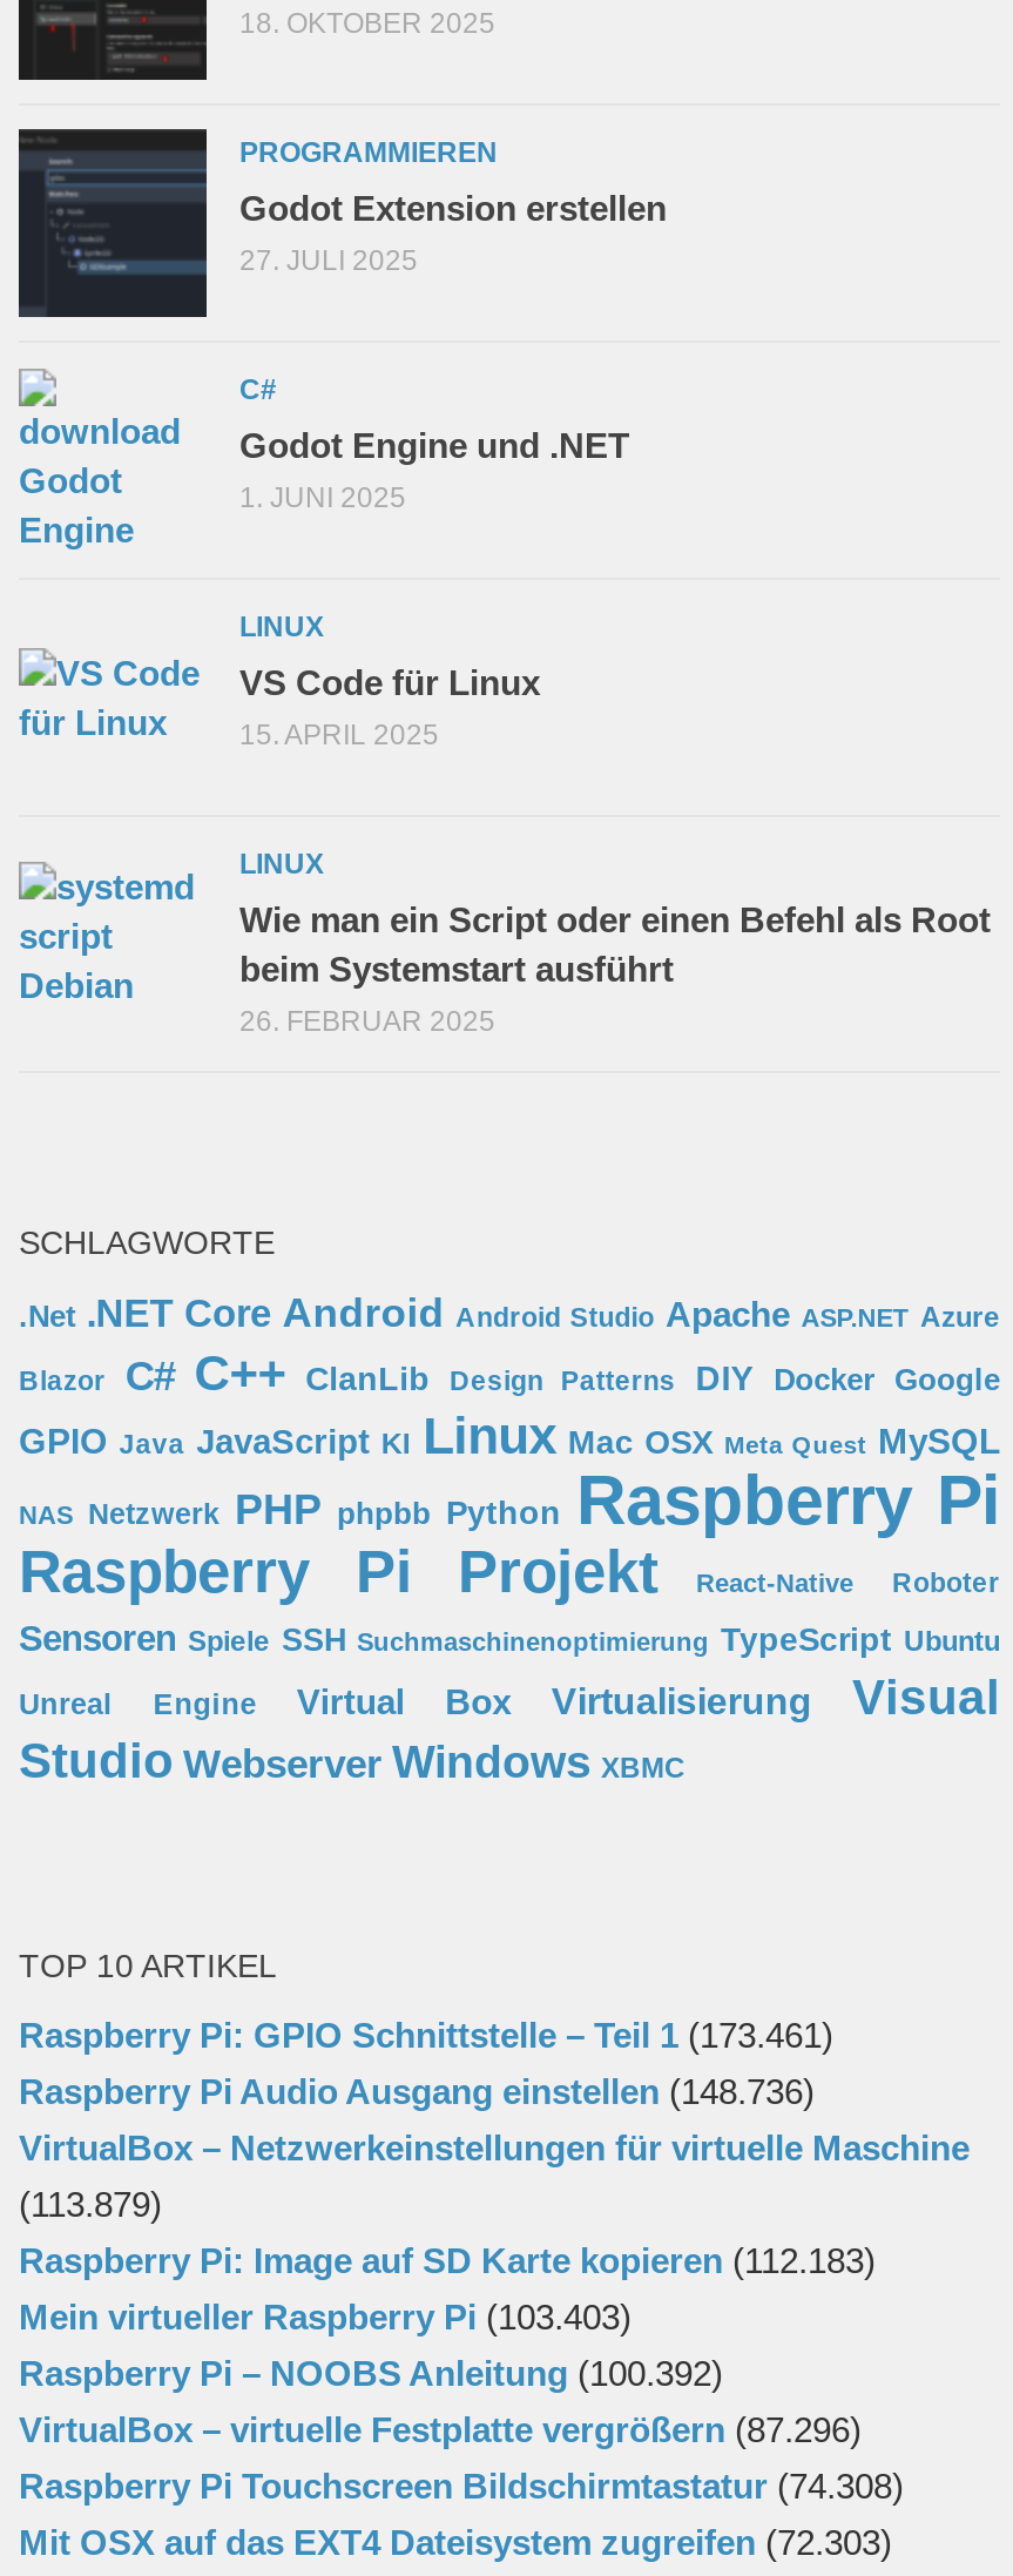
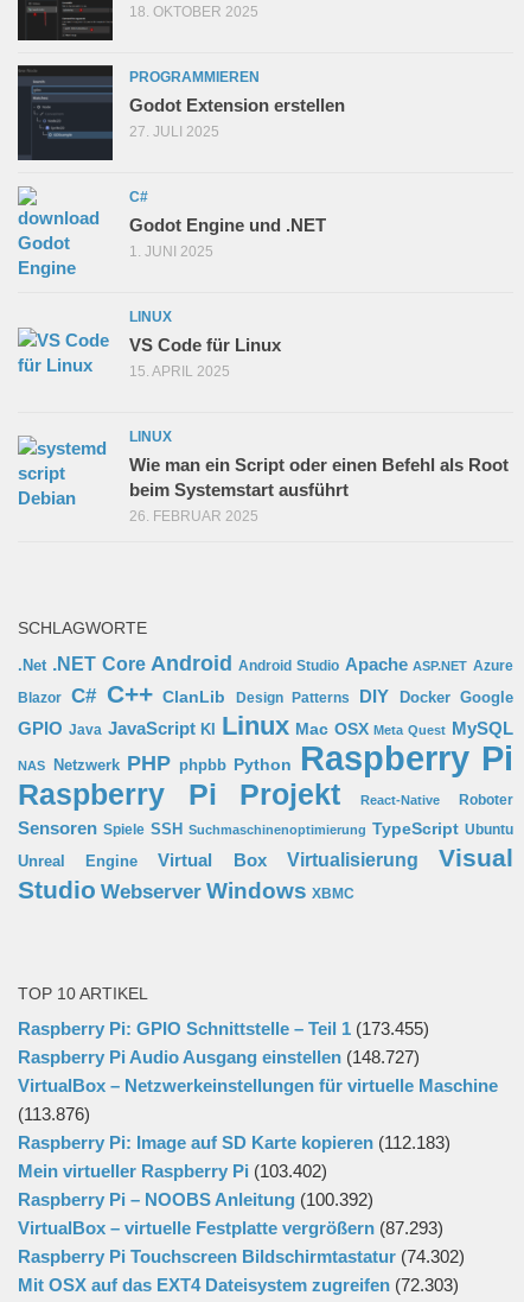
- Raspberry Pi: GPIO Schnittstelle – Teil 1 (173.461)
+ Raspberry Pi: GPIO Schnittstelle – Teil 1 (173.455)

- Raspberry Pi Audio Ausgang einstellen (148.736)
+ Raspberry Pi Audio Ausgang einstellen (148.727)

- (113.879)
+ (113.876)

- Mein virtueller Raspberry Pi (103.403)
+ Mein virtueller Raspberry Pi (103.402)

- VirtualBox – virtuelle Festplatte vergrößern (87.296)
+ VirtualBox – virtuelle Festplatte vergrößern (87.293)

- Raspberry Pi Touchscreen Bildschirmtastatur (74.308)
+ Raspberry Pi Touchscreen Bildschirmtastatur (74.302)
